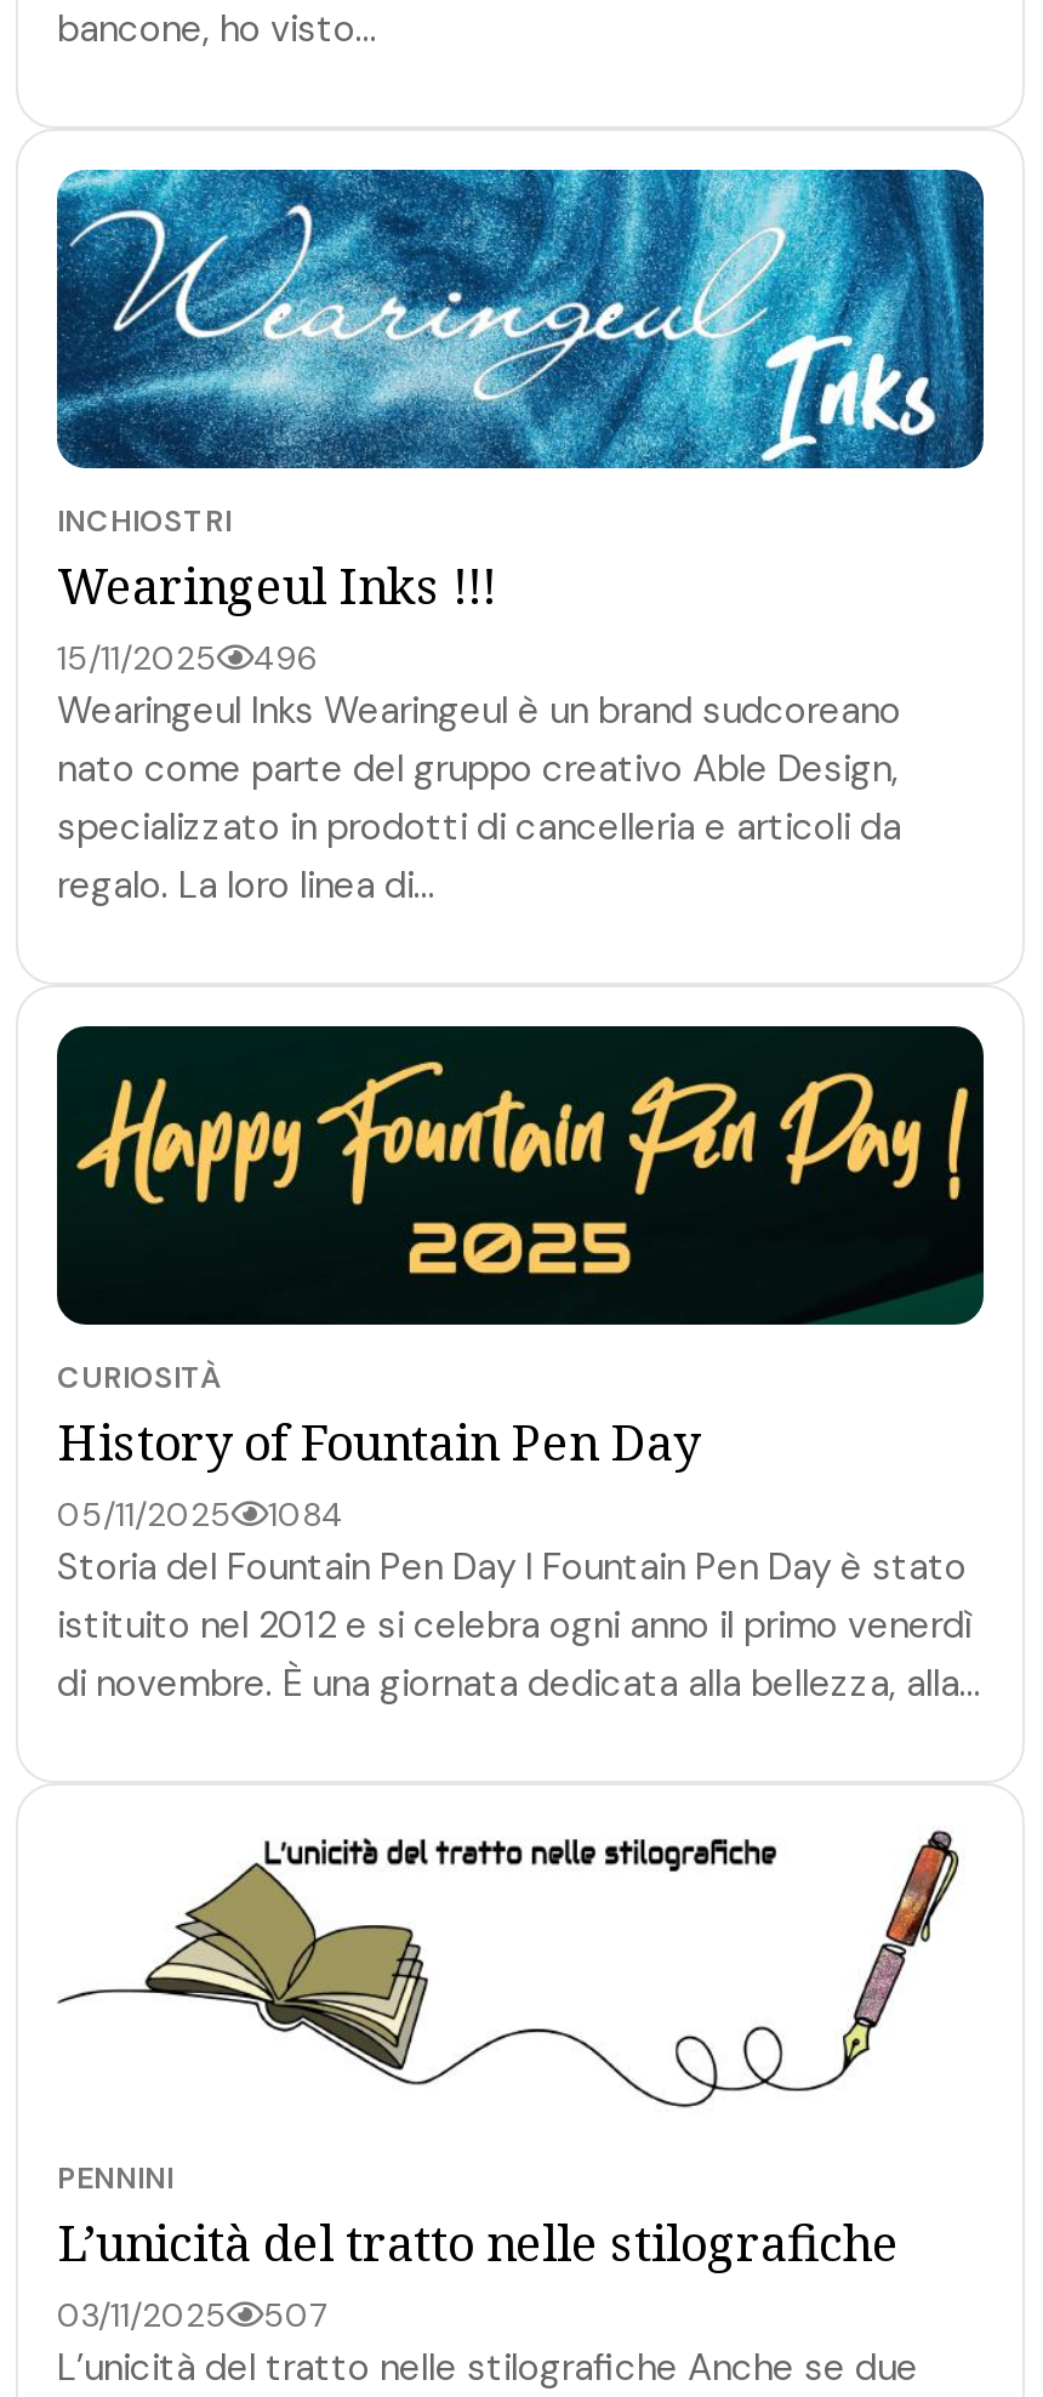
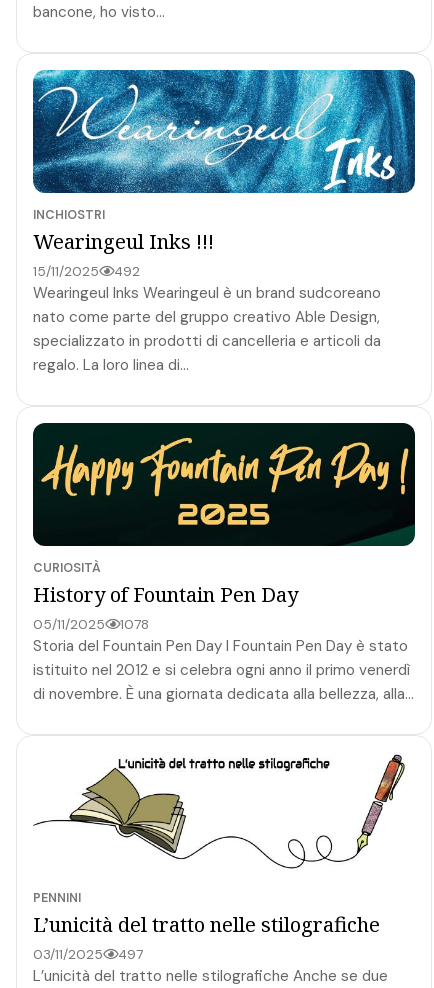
- 15/11/2025 496
+ 15/11/2025 492

- 05/11/2025 1084
+ 05/11/2025 1078

- 03/11/2025 507
+ 03/11/2025 497
